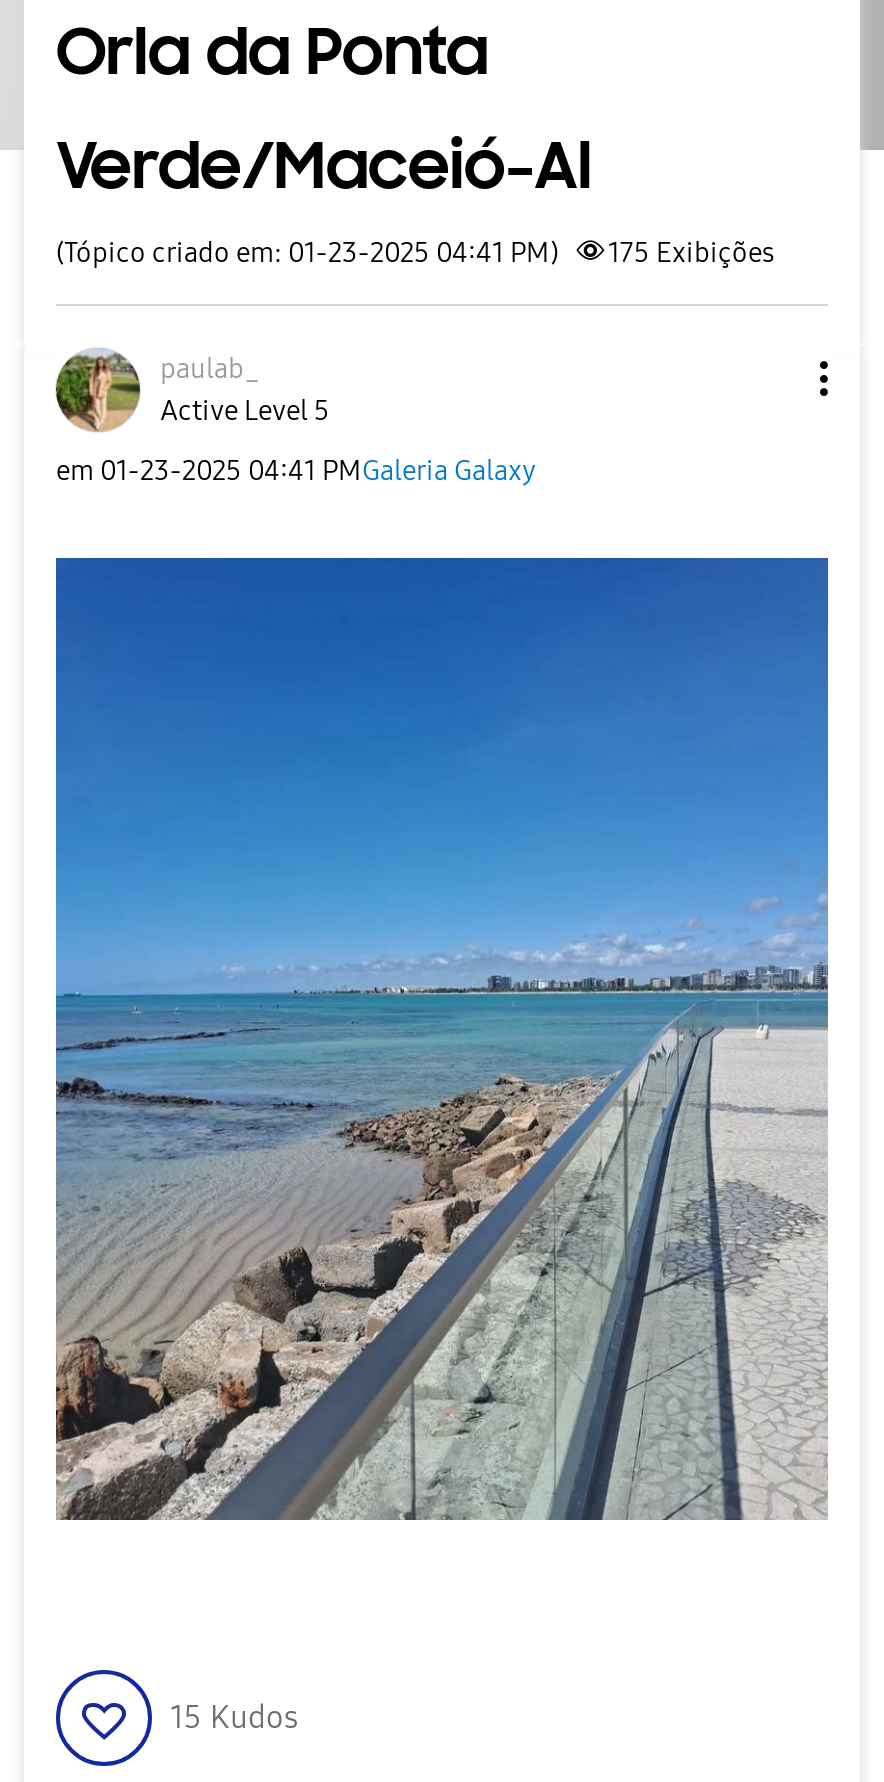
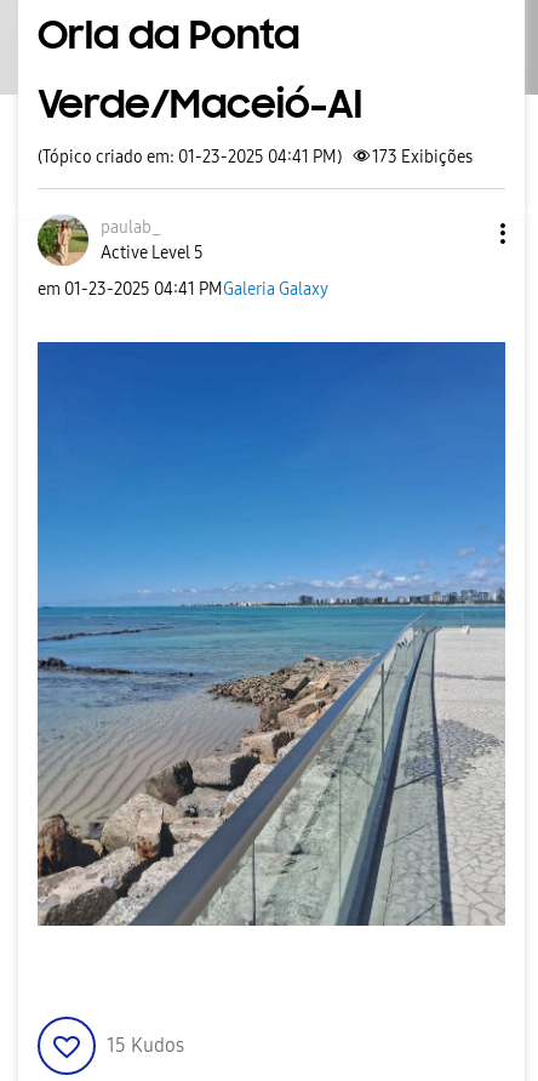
- (Tópico criado em: 01-23-2025 04:41 PM) 175 Exibições
+ (Tópico criado em: 01-23-2025 04:41 PM) 173 Exibições
